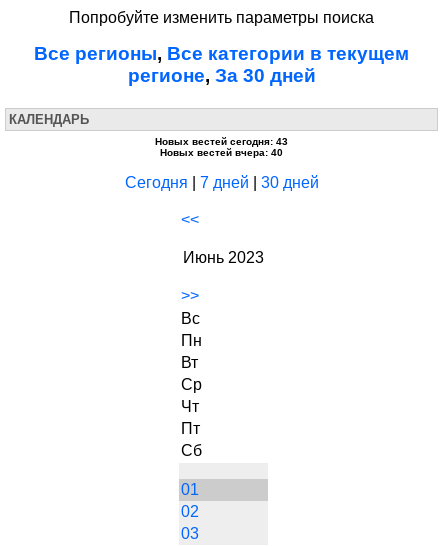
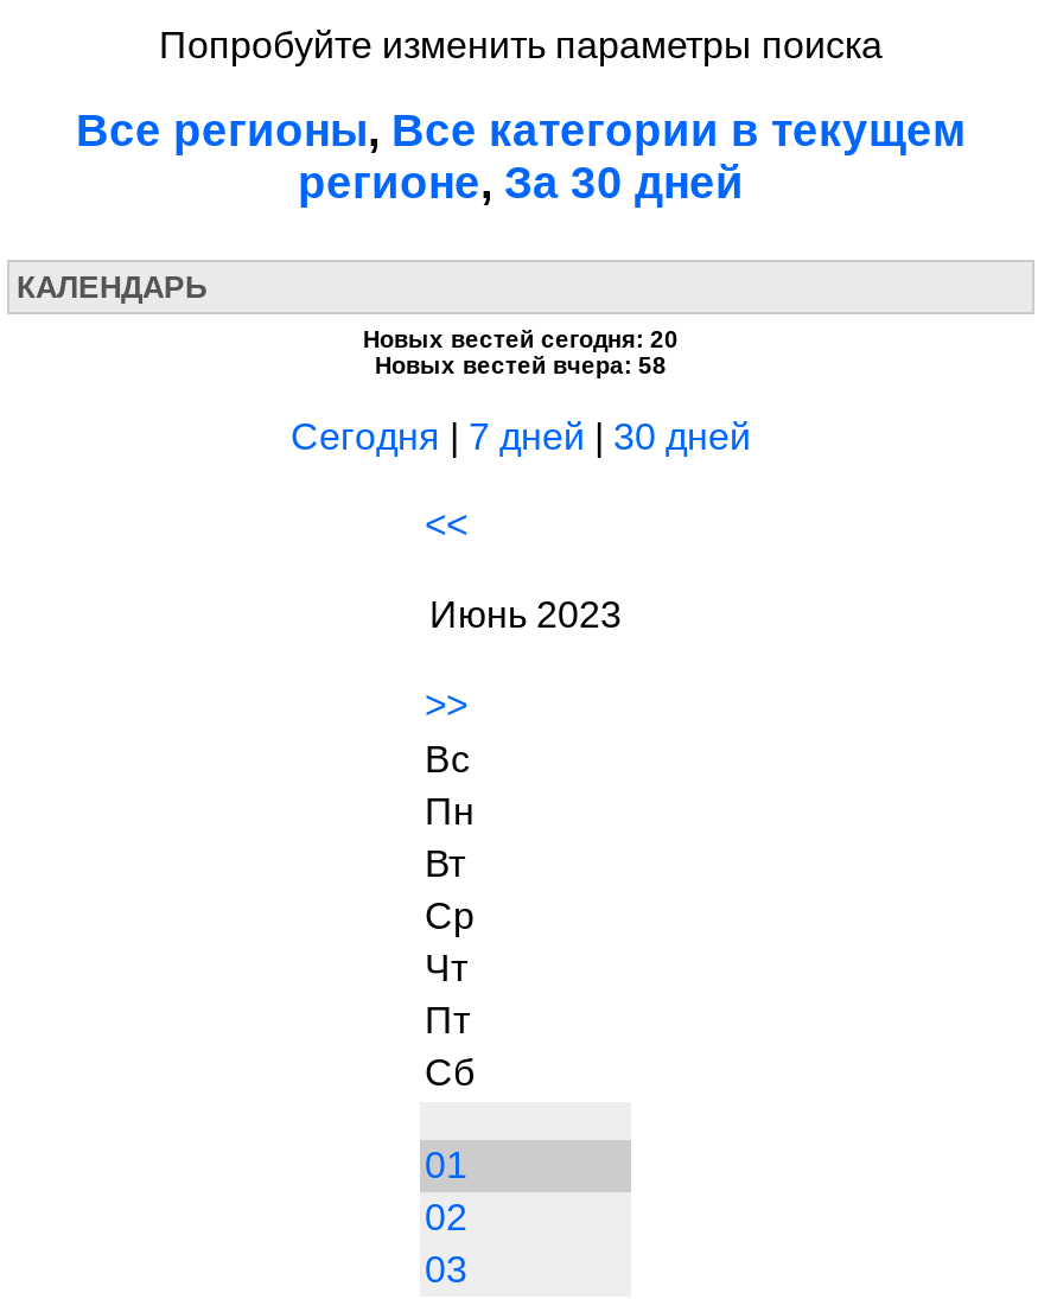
- Новых вестей сегодня: 43
+ Новых вестей сегодня: 20

- Новых вестей вчера: 40
+ Новых вестей вчера: 58
